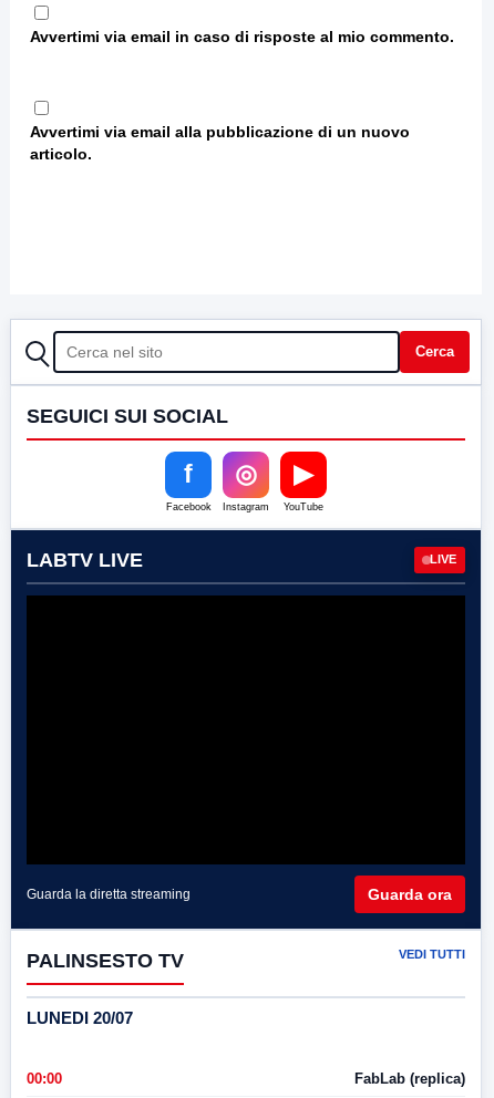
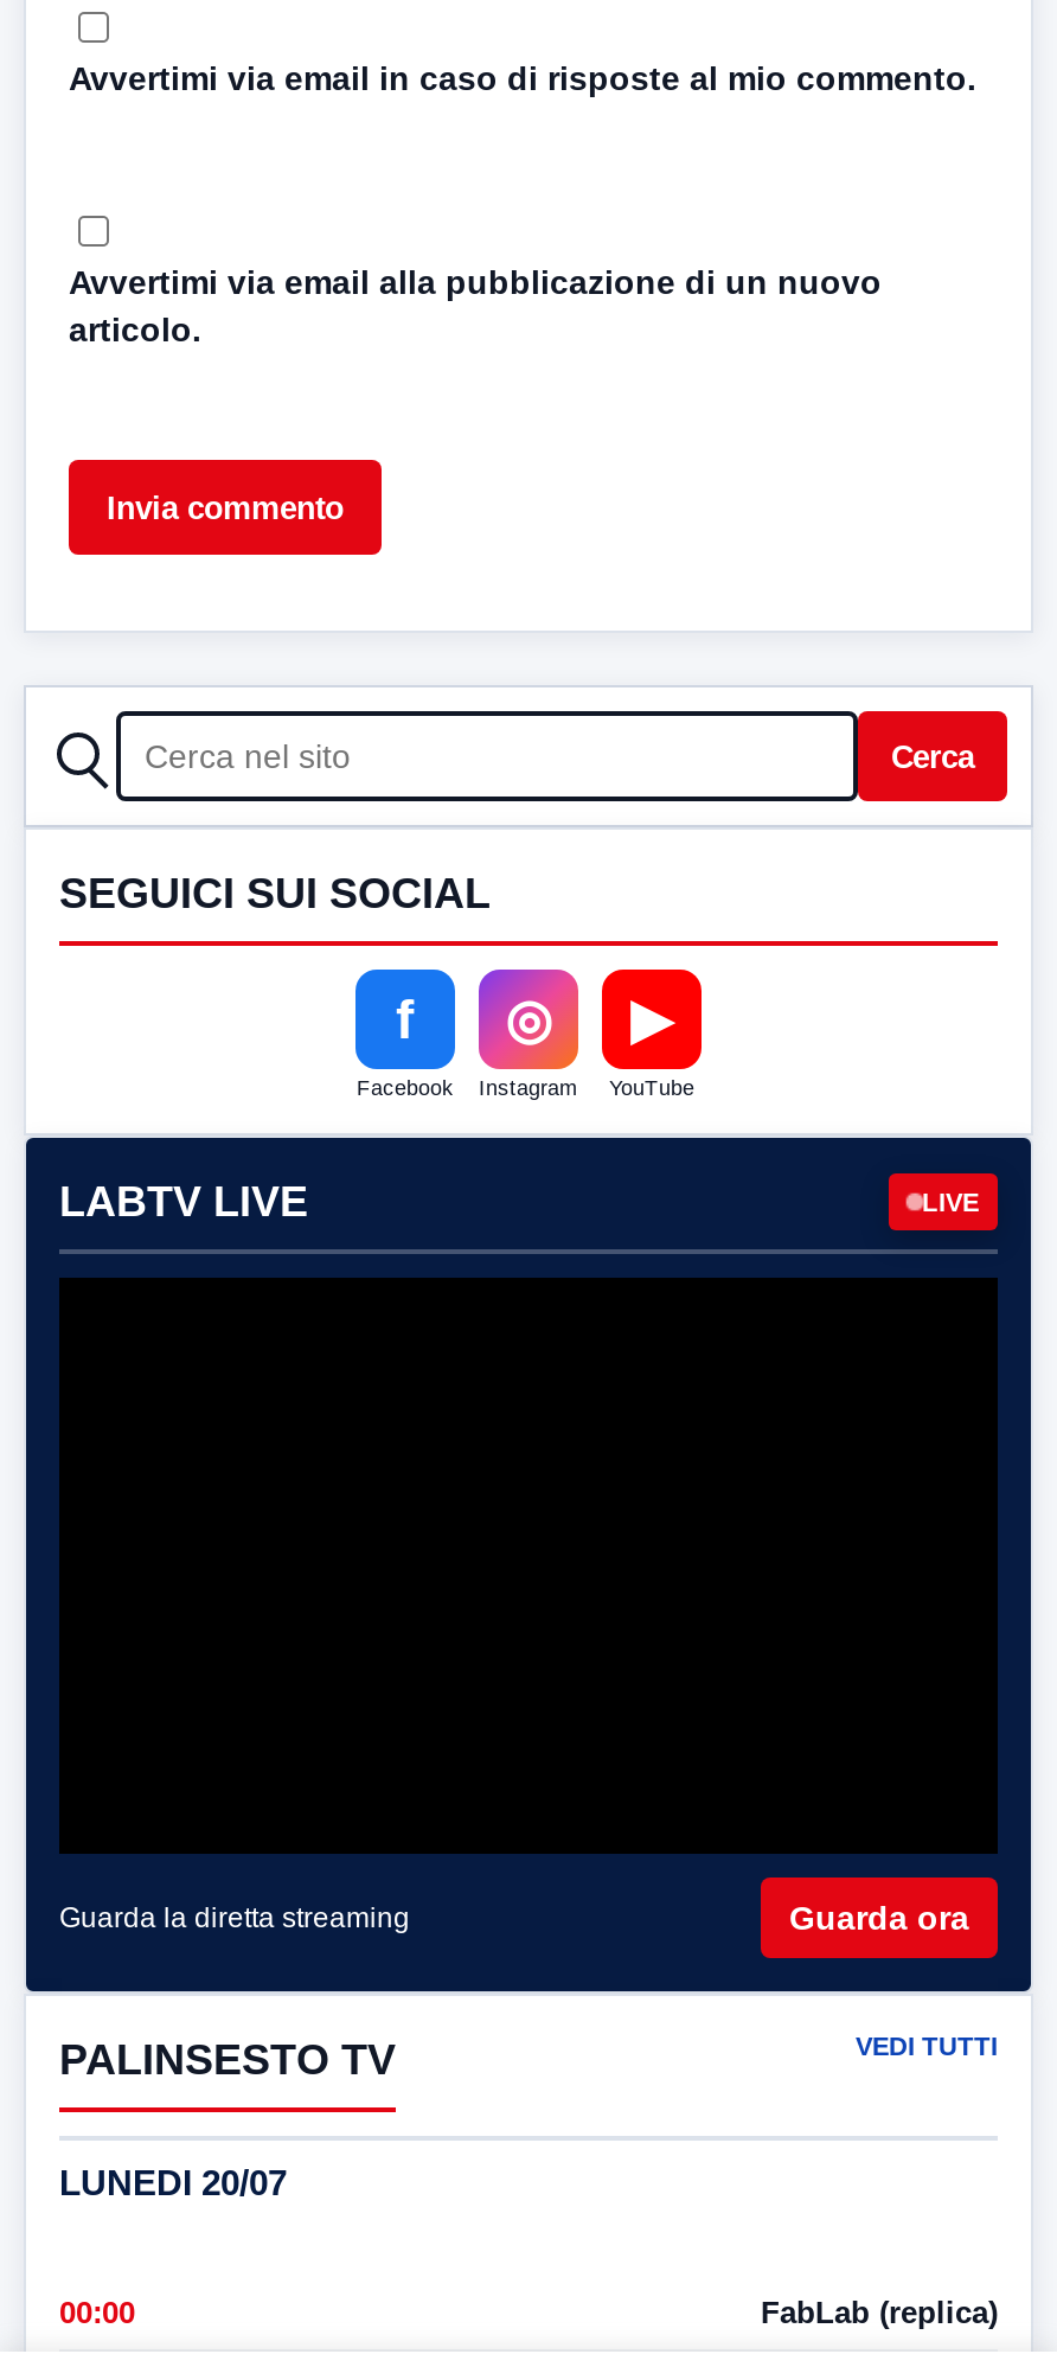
+ [image]
